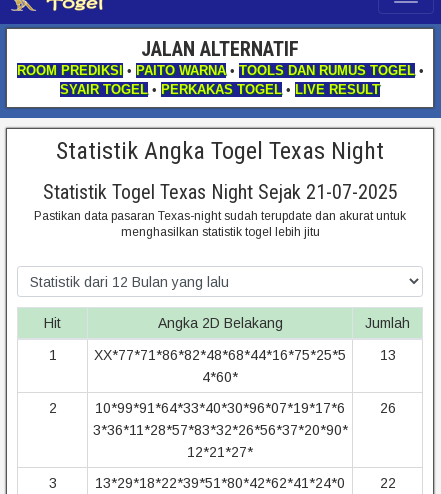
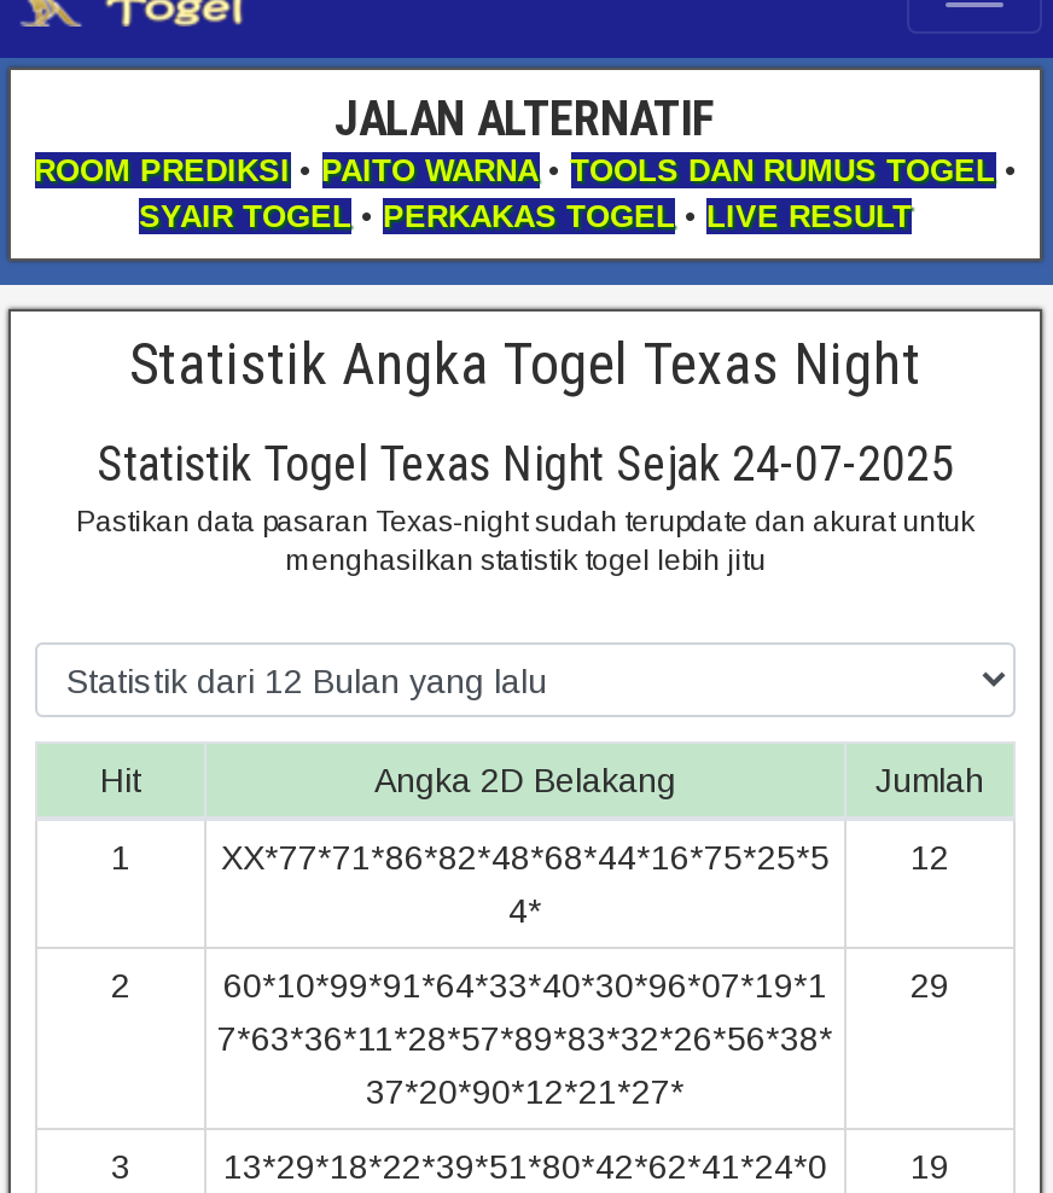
- Statistik Togel Texas Night Sejak 21-07-2025
+ Statistik Togel Texas Night Sejak 24-07-2025

- 13
+ 12

- 4*60*
+ 4*

- 10*99*91*64*33*40*30*96*07*19*17*6
+ 60*10*99*91*64*33*40*30*96*07*19*1

- 26
+ 29

- 3*36*11*28*57*83*32*26*56*37*20*90*
+ 7*63*36*11*28*57*89*83*32*26*56*38*

- 12*21*27*
+ 37*20*90*12*21*27*

- 22
+ 19
